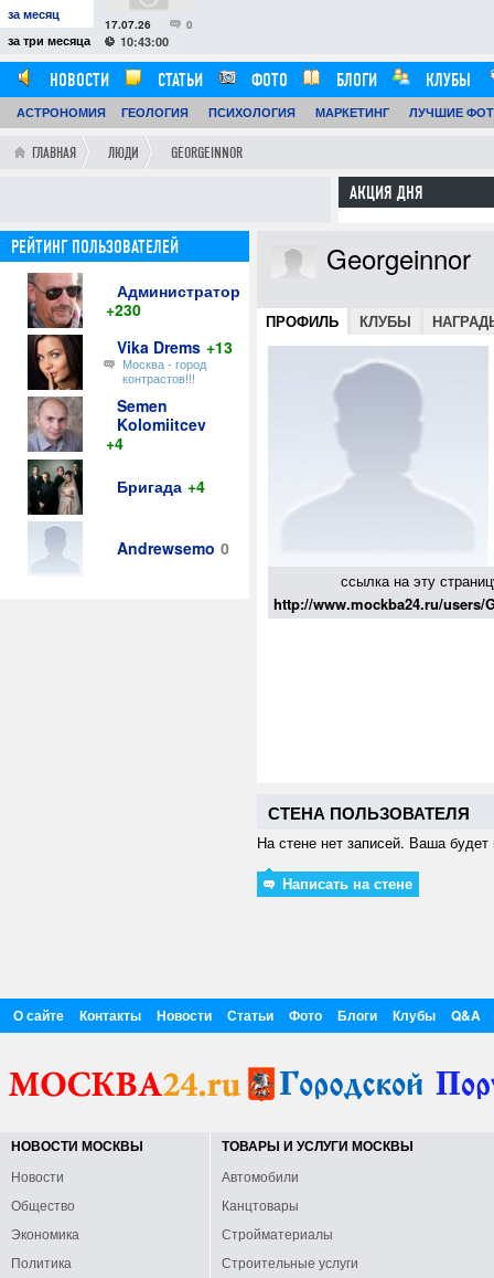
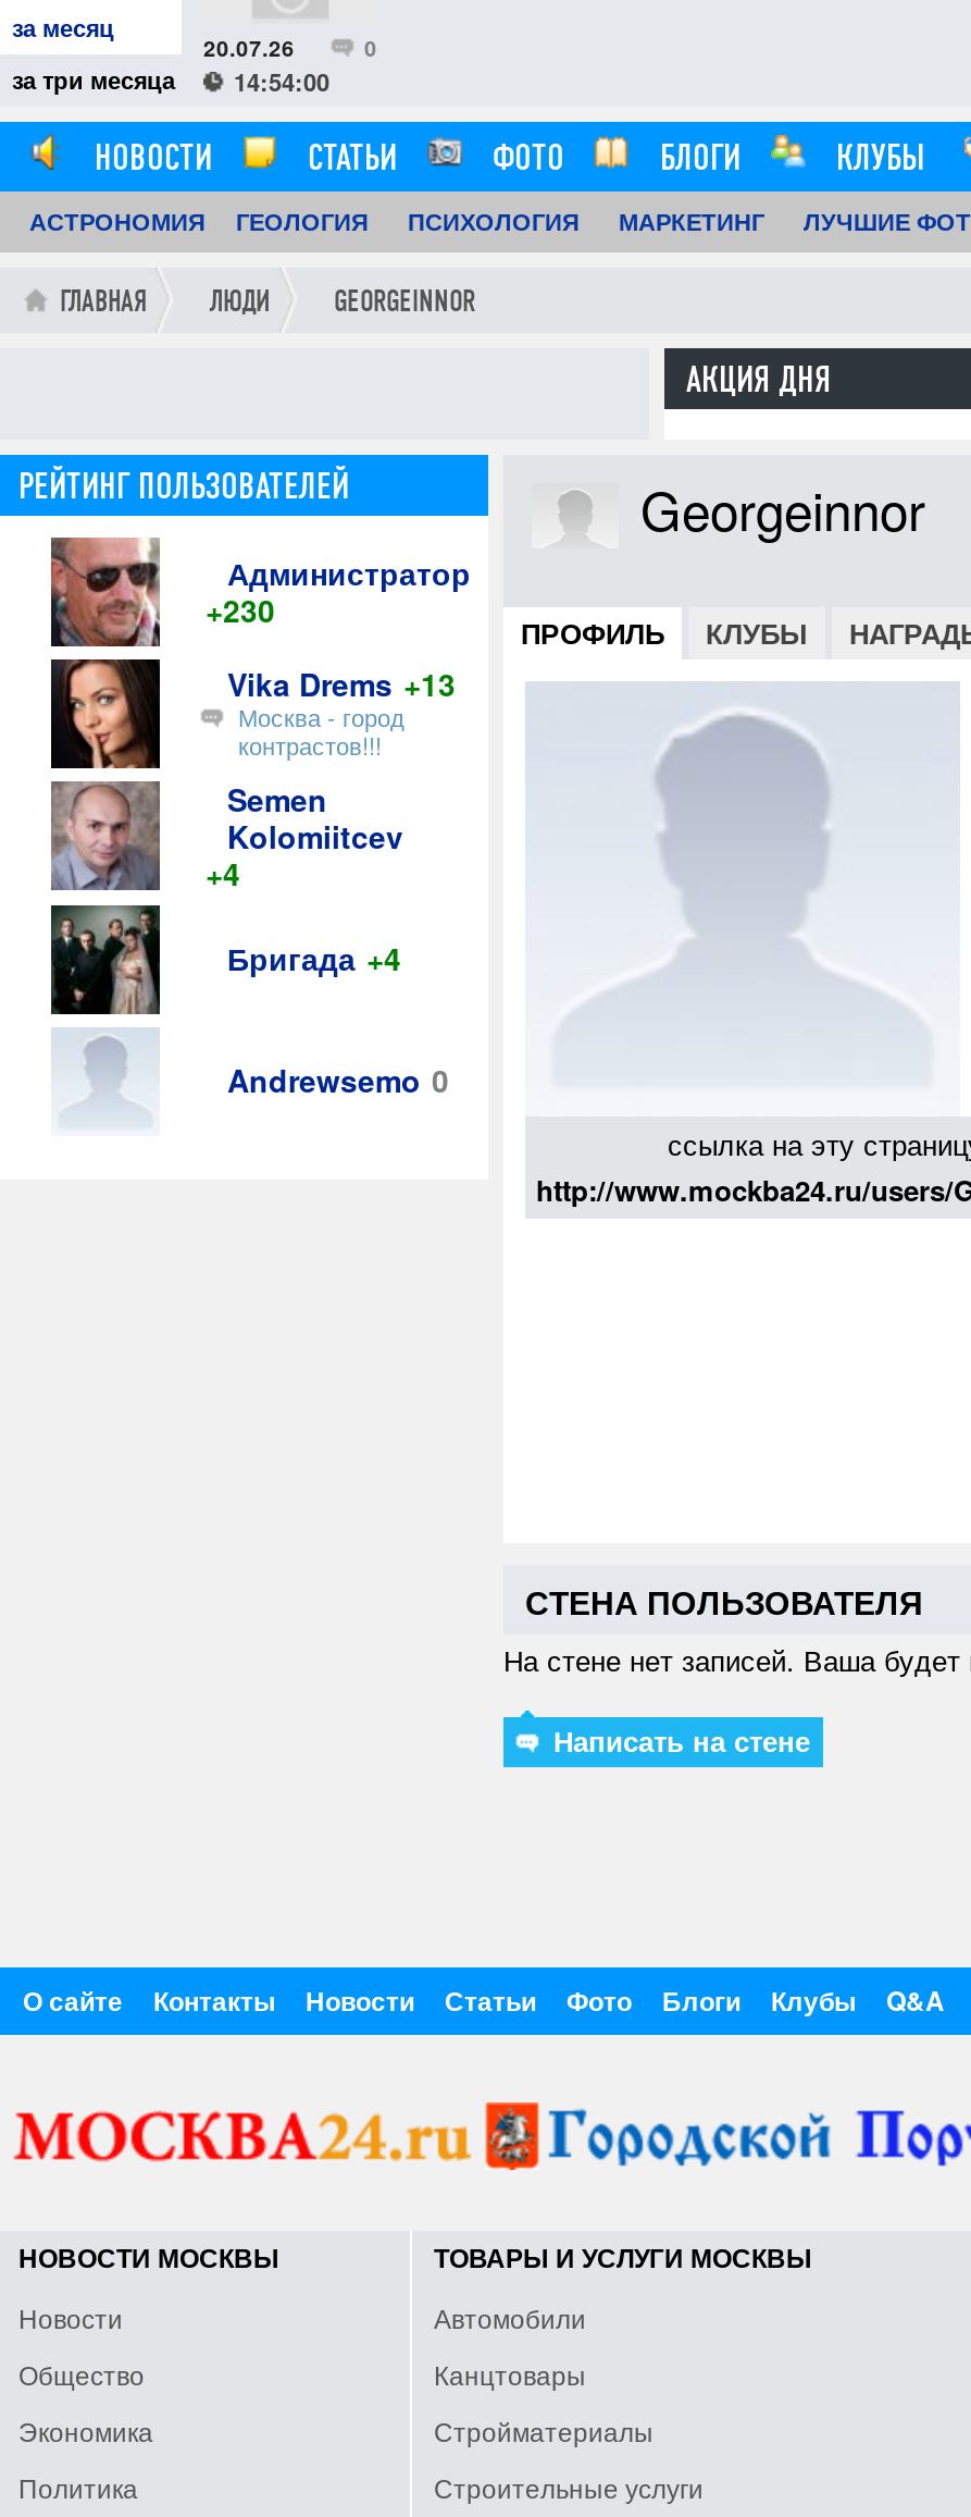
- 17.07.26
- 10:43:00
+ 20.07.26
+ 14:54:00
